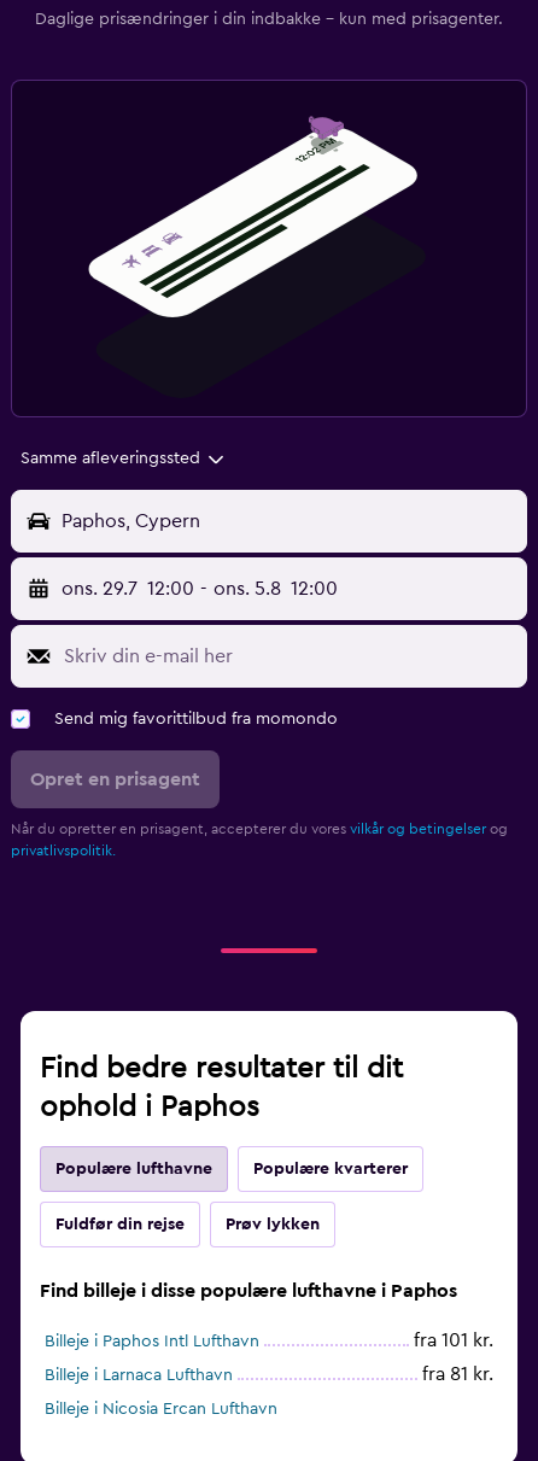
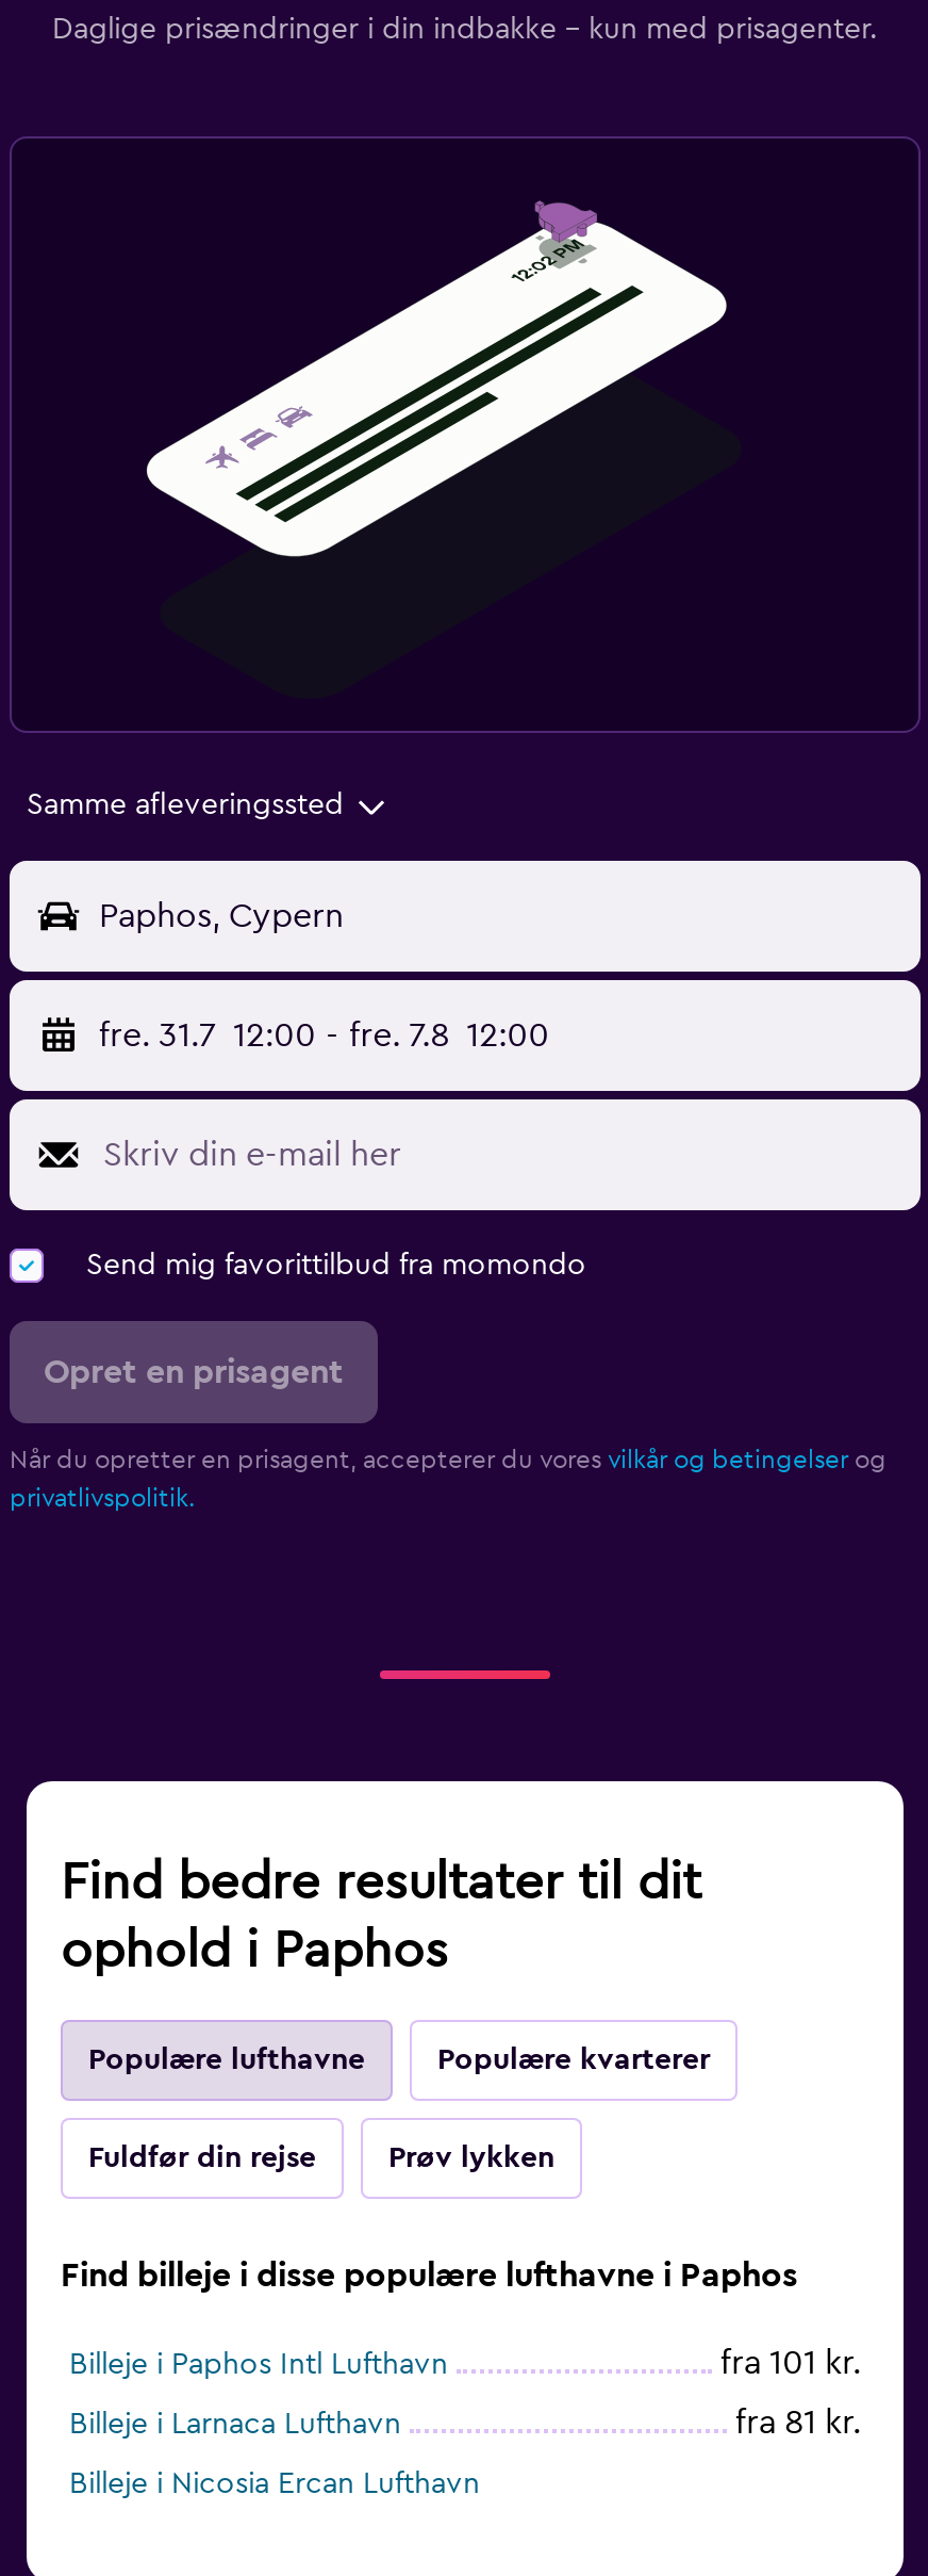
- ons. 29.7 12:00 - ons. 5.8 12:00
+ fre. 31.7 12:00 - fre. 7.8 12:00
